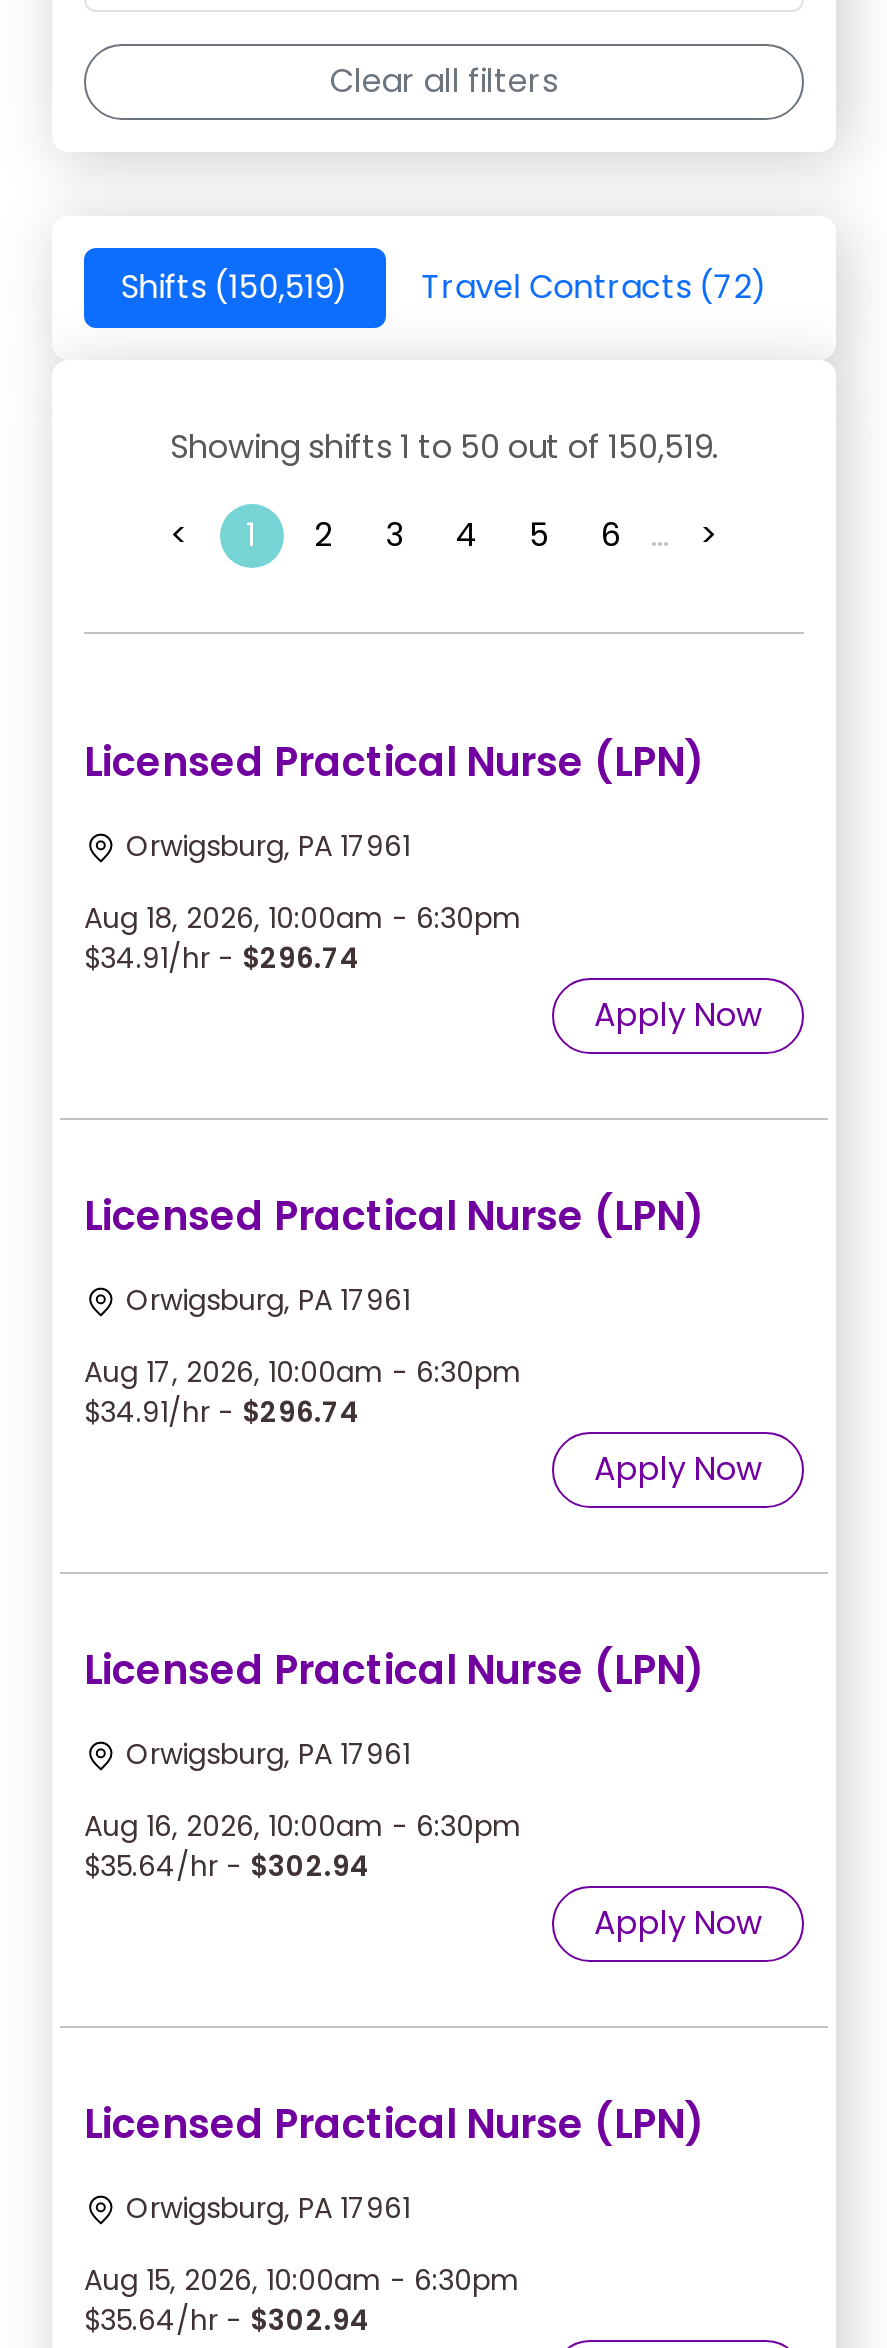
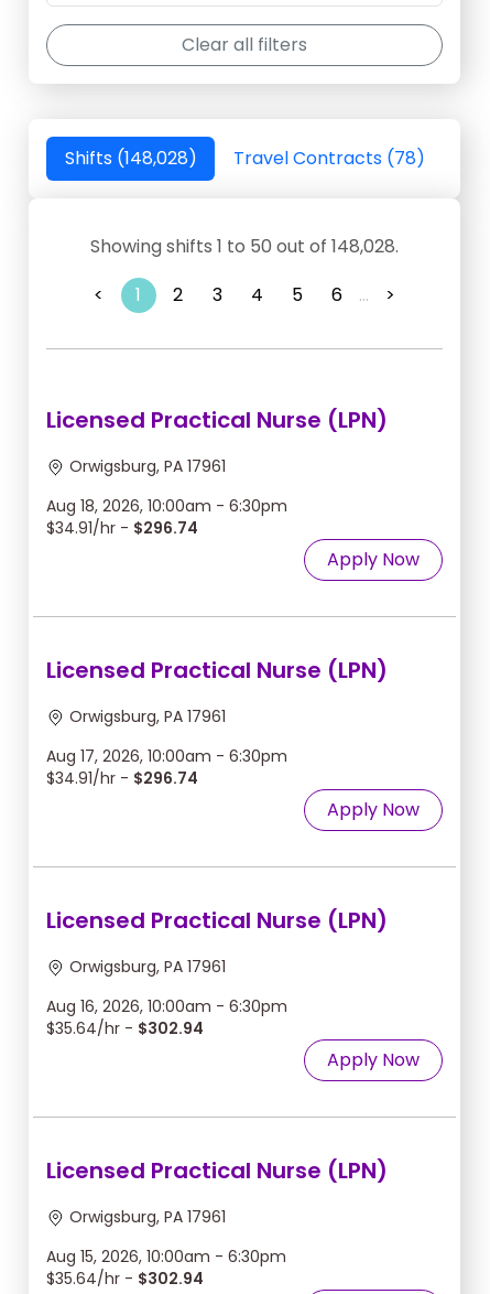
- Shifts (150,519)
+ Shifts (148,028)

- Travel Contracts (72)
+ Travel Contracts (78)

- Showing shifts 1 to 50 out of 150,519.
+ Showing shifts 1 to 50 out of 148,028.
